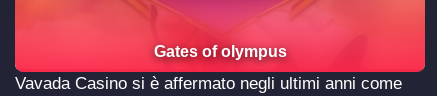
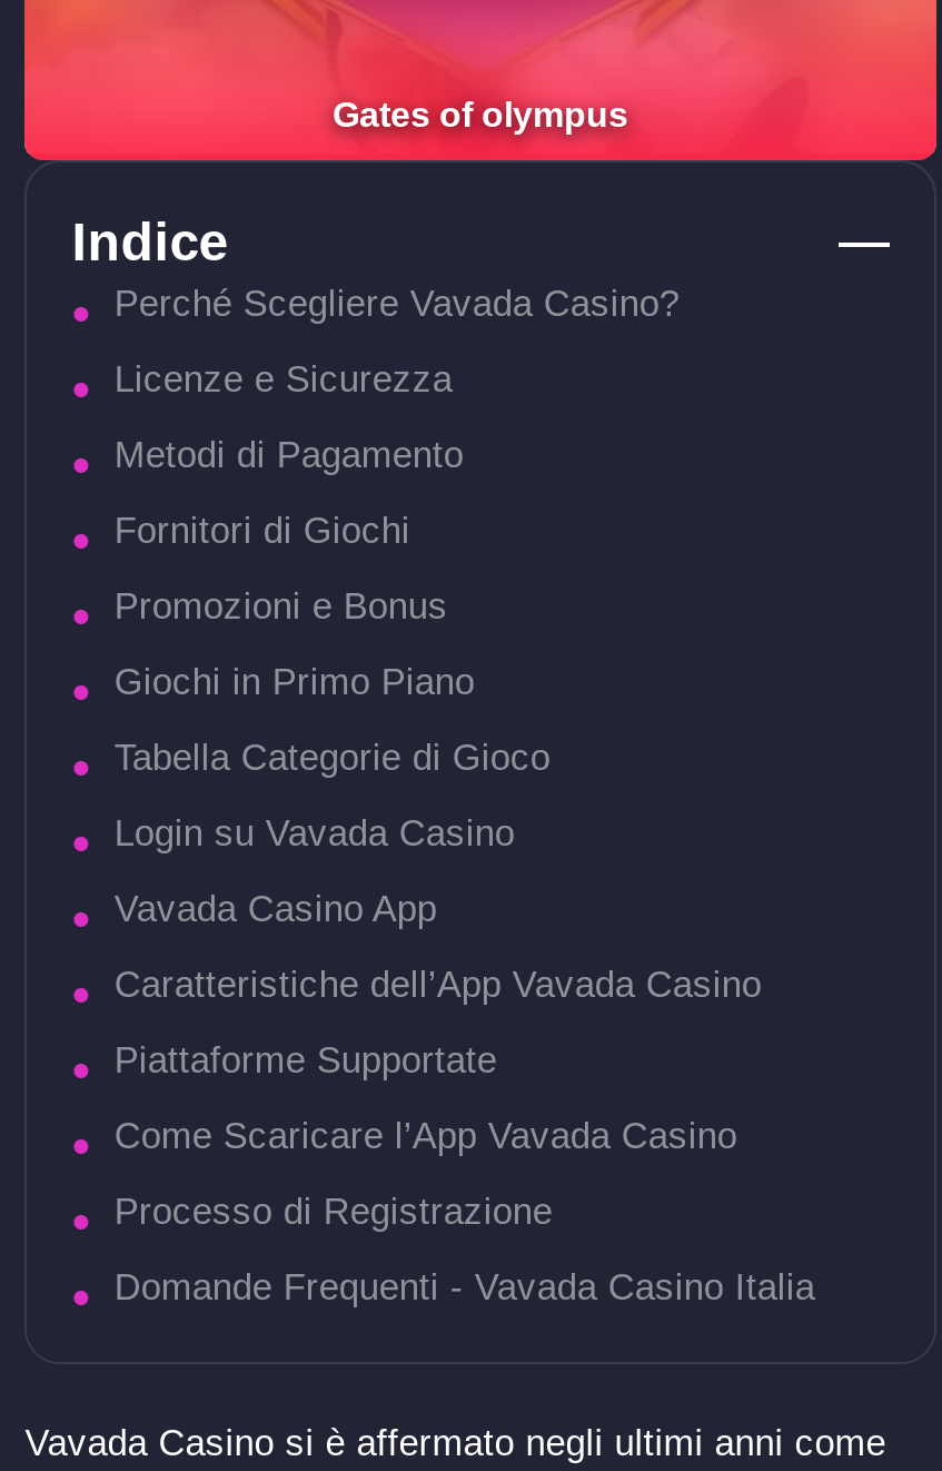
+ Indice
+ Perché Scegliere Vavada Casino?
+ Licenze e Sicurezza
+ Metodi di Pagamento
+ Fornitori di Giochi
+ Promozioni e Bonus
+ Giochi in Primo Piano
+ Tabella Categorie di Gioco
+ Login su Vavada Casino
+ Vavada Casino App
+ Caratteristiche dell’App Vavada Casino
+ Piattaforme Supportate
+ Come Scaricare l’App Vavada Casino
+ Processo di Registrazione
+ Domande Frequenti - Vavada Casino Italia
